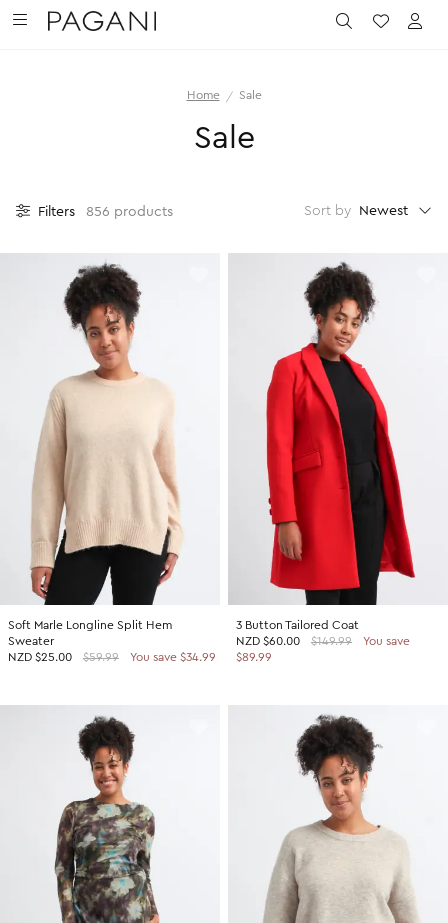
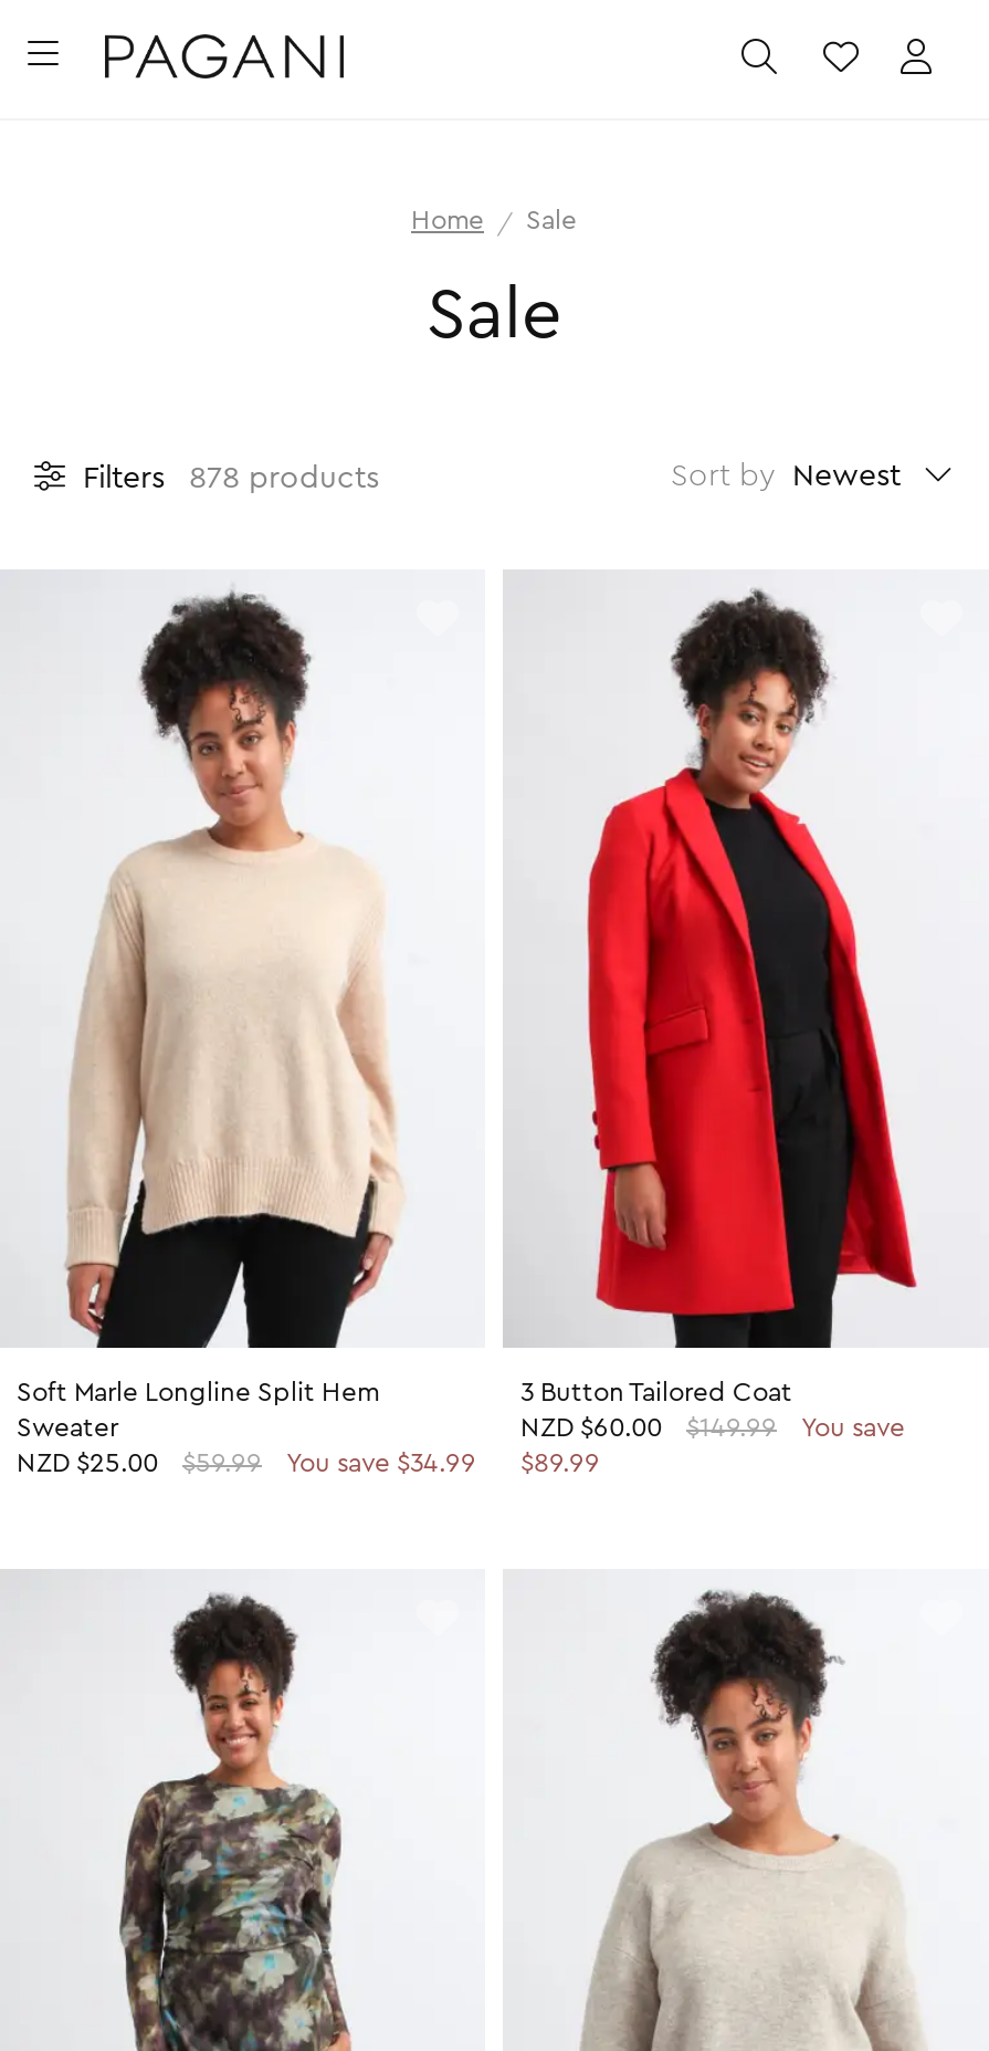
- Filters 856 products
+ Filters 878 products
